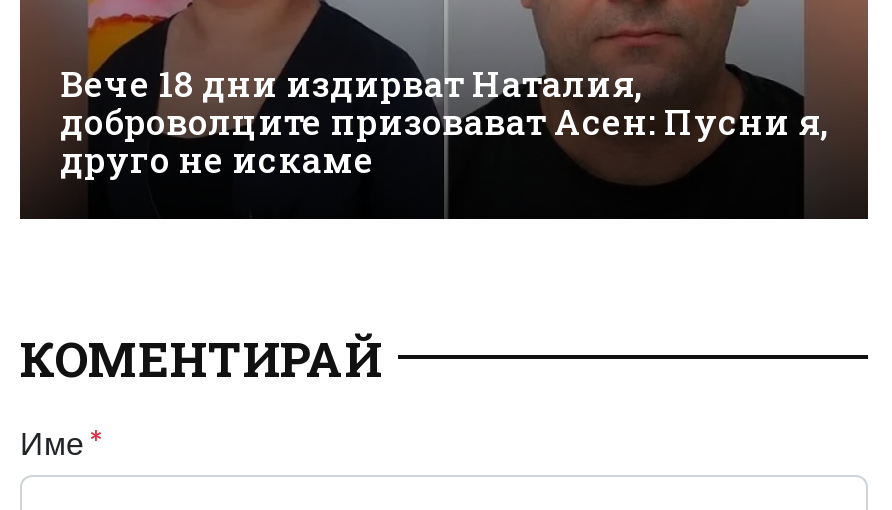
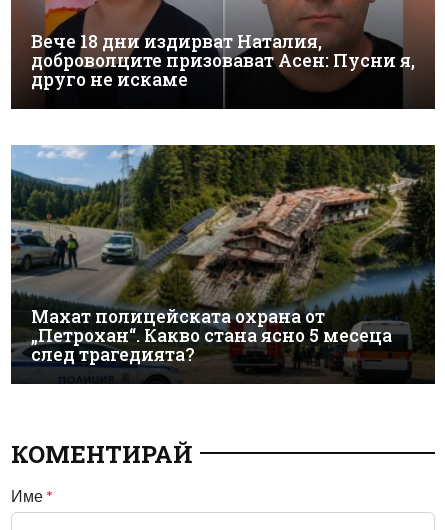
+ [image]
+ Махат полицейската охрана от
+ „Петрохан“. Какво стана ясно 5 месеца
+ след трагедията?
